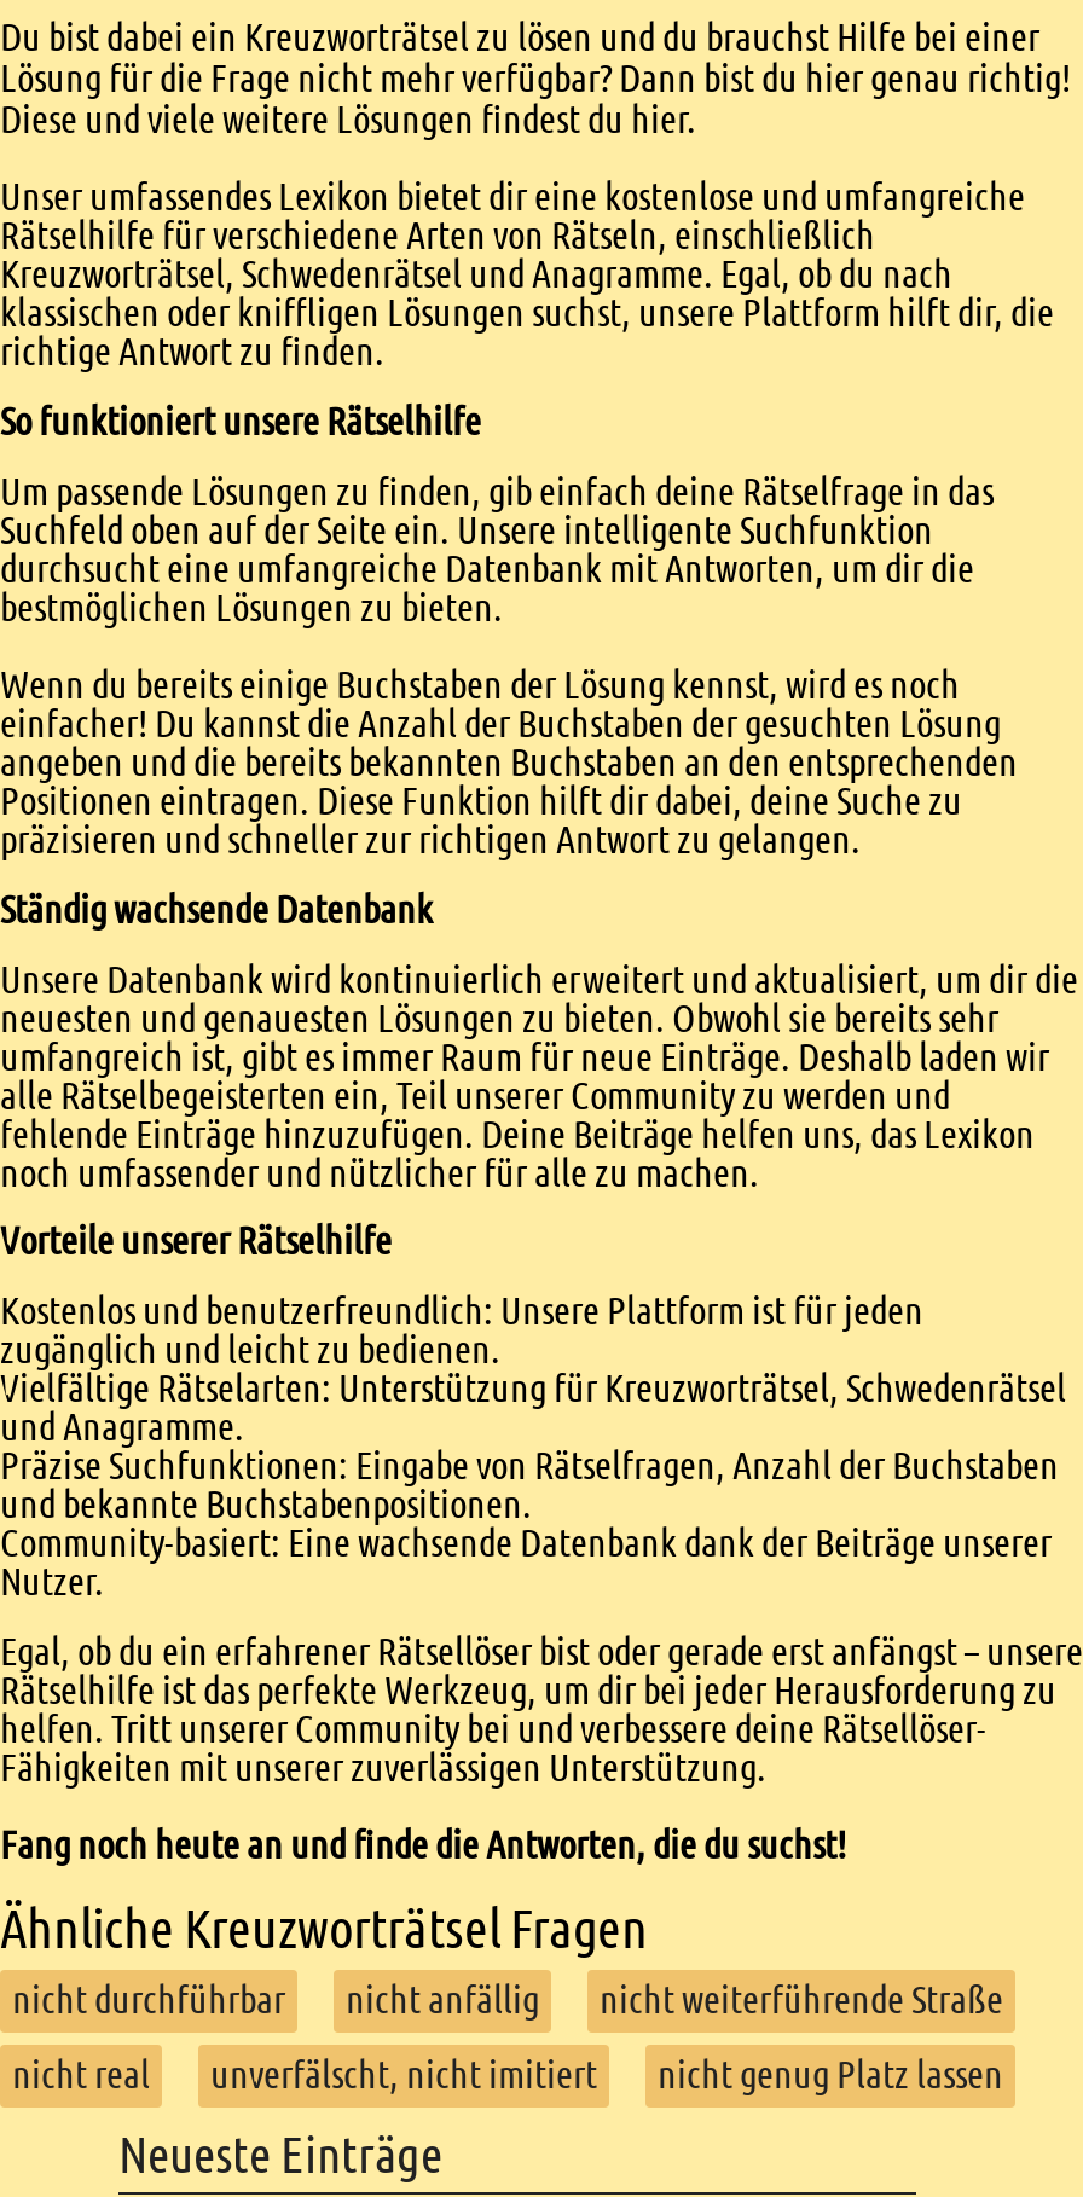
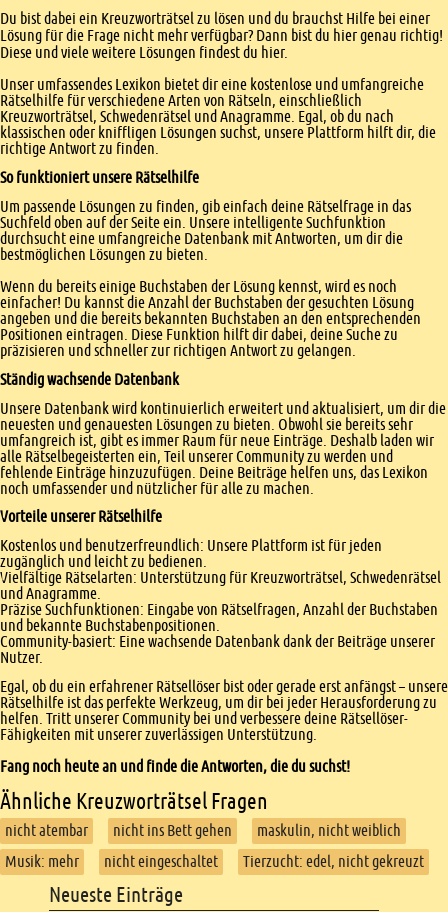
- nicht durchführbar
- nicht anfällig
- nicht weiterführende Straße
+ nicht atembar
+ nicht ins Bett gehen
+ maskulin, nicht weiblich

- nicht real
- unverfälscht, nicht imitiert
- nicht genug Platz lassen
+ Musik: mehr
+ nicht eingeschaltet
+ Tierzucht: edel, nicht gekreuzt
